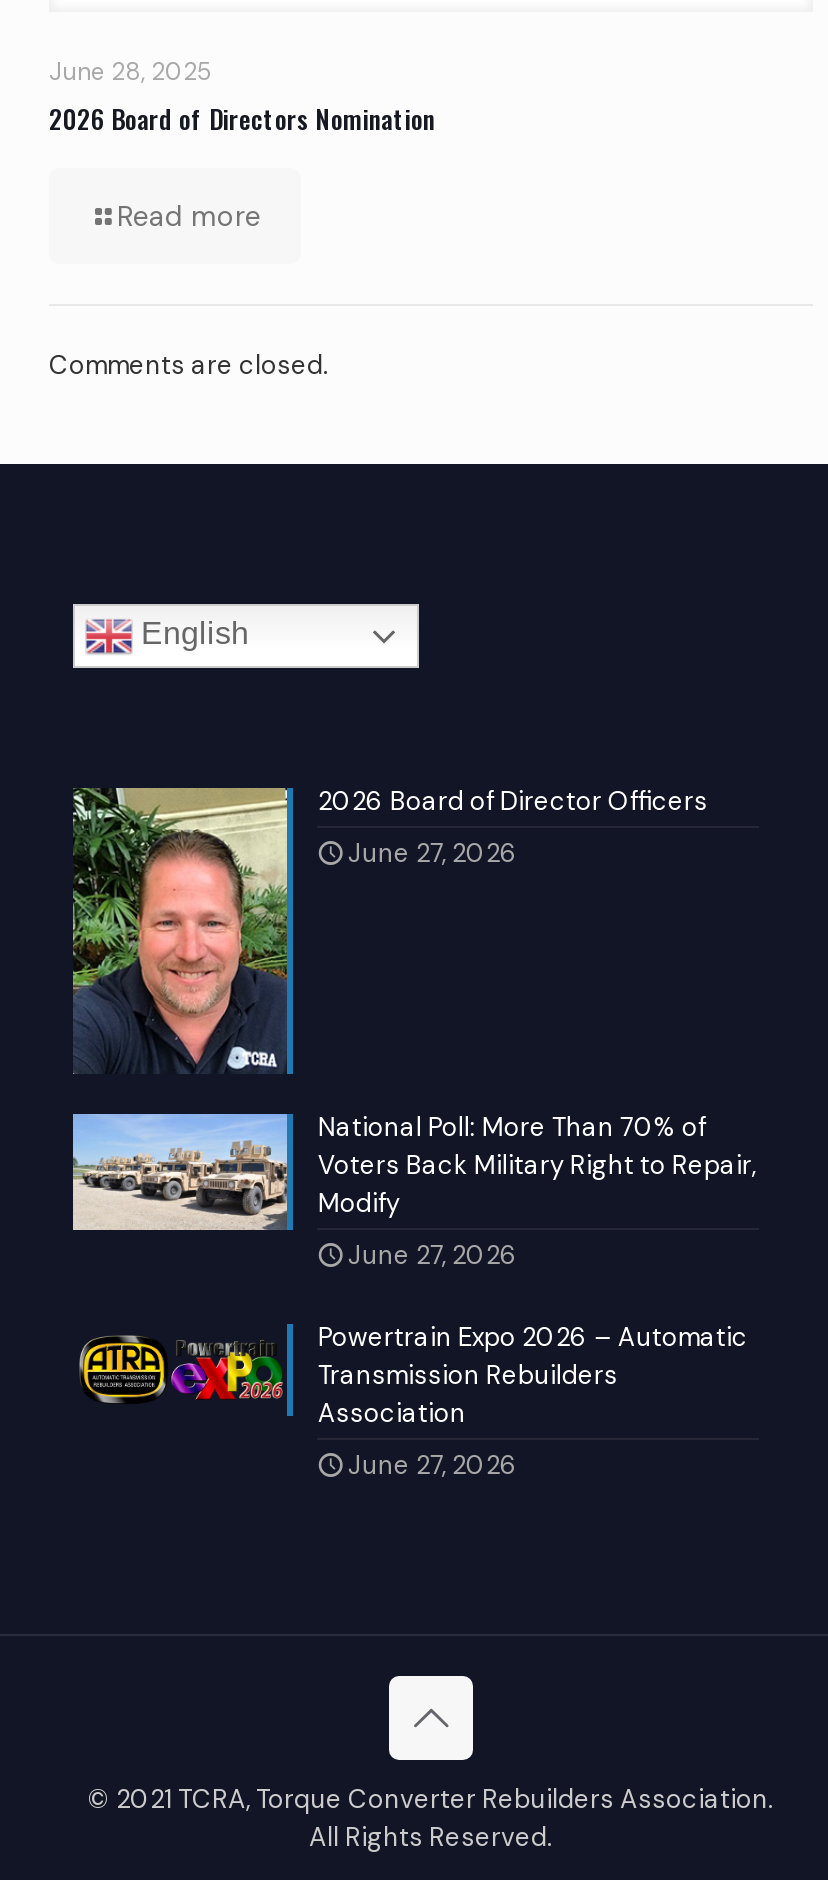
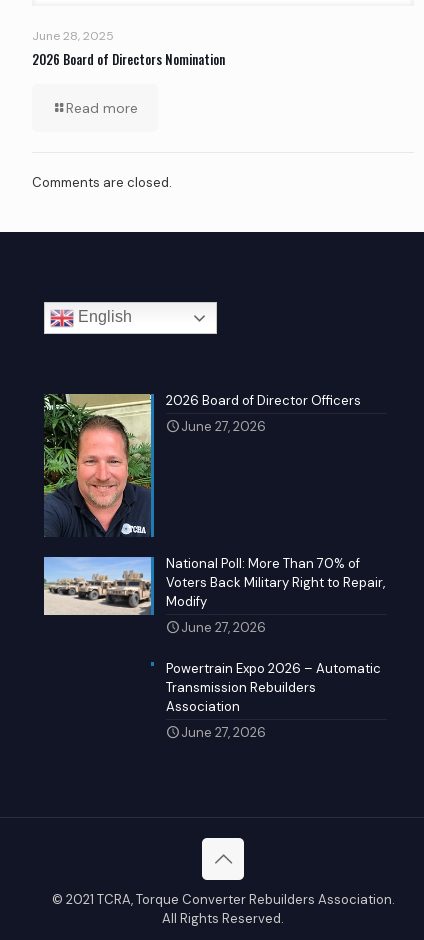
- [image]
